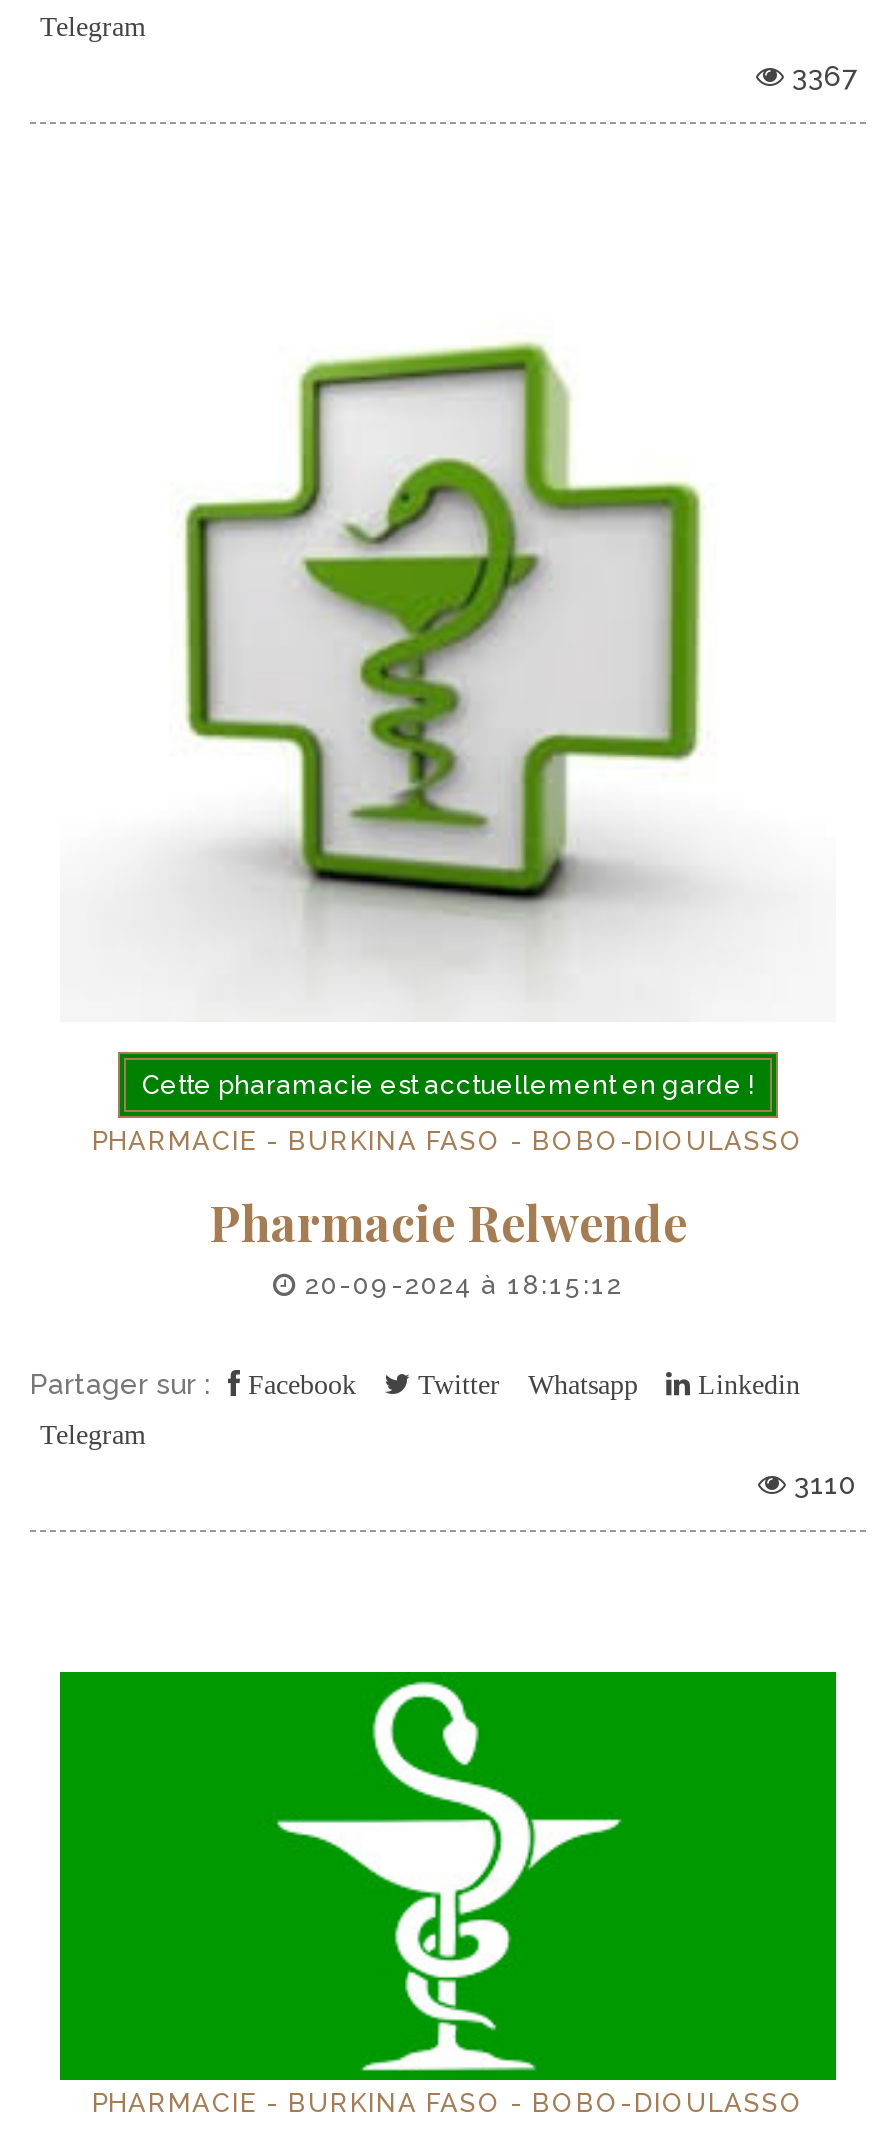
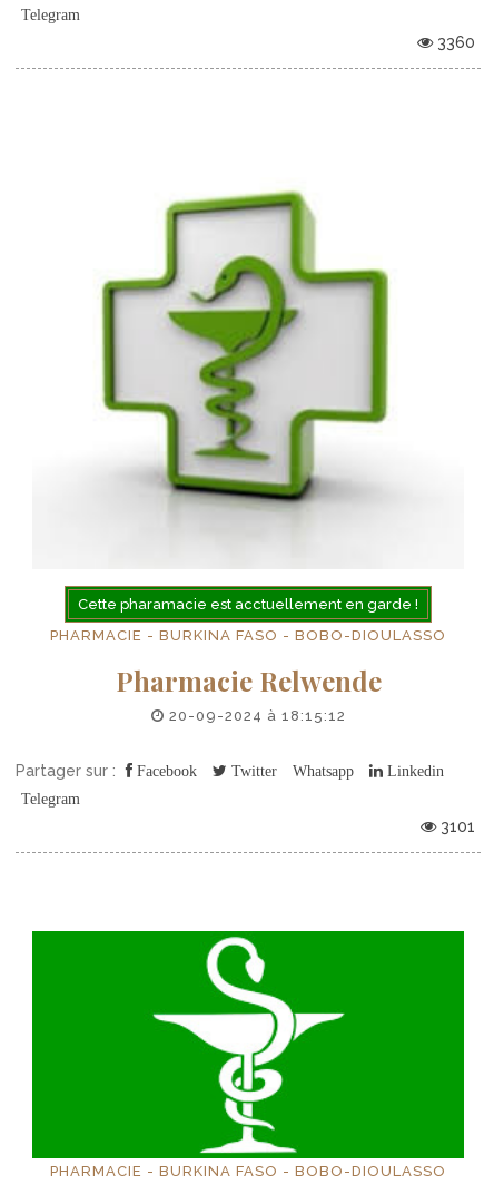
- 3367
+ 3360

- 3110
+ 3101
